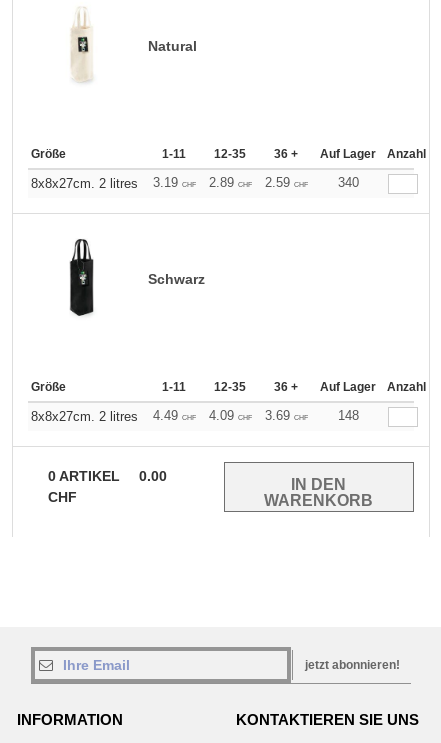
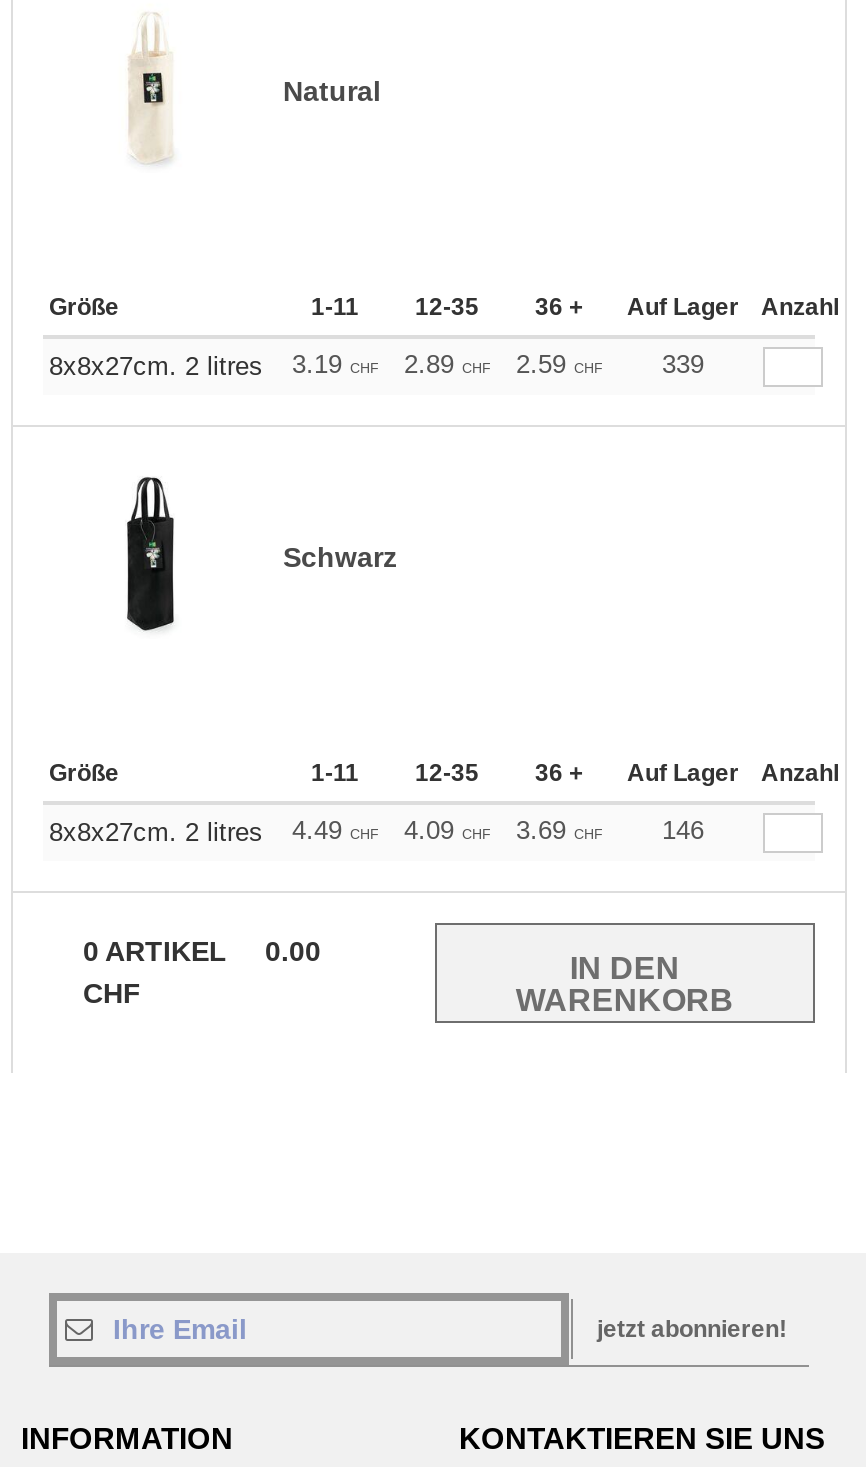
- 8x8x27cm. 2 litres 3.19 CHF 2.89 CHF 2.59 CHF 340
+ 8x8x27cm. 2 litres 3.19 CHF 2.89 CHF 2.59 CHF 339

- 8x8x27cm. 2 litres 4.49 CHF 4.09 CHF 3.69 CHF 148
+ 8x8x27cm. 2 litres 4.49 CHF 4.09 CHF 3.69 CHF 146
